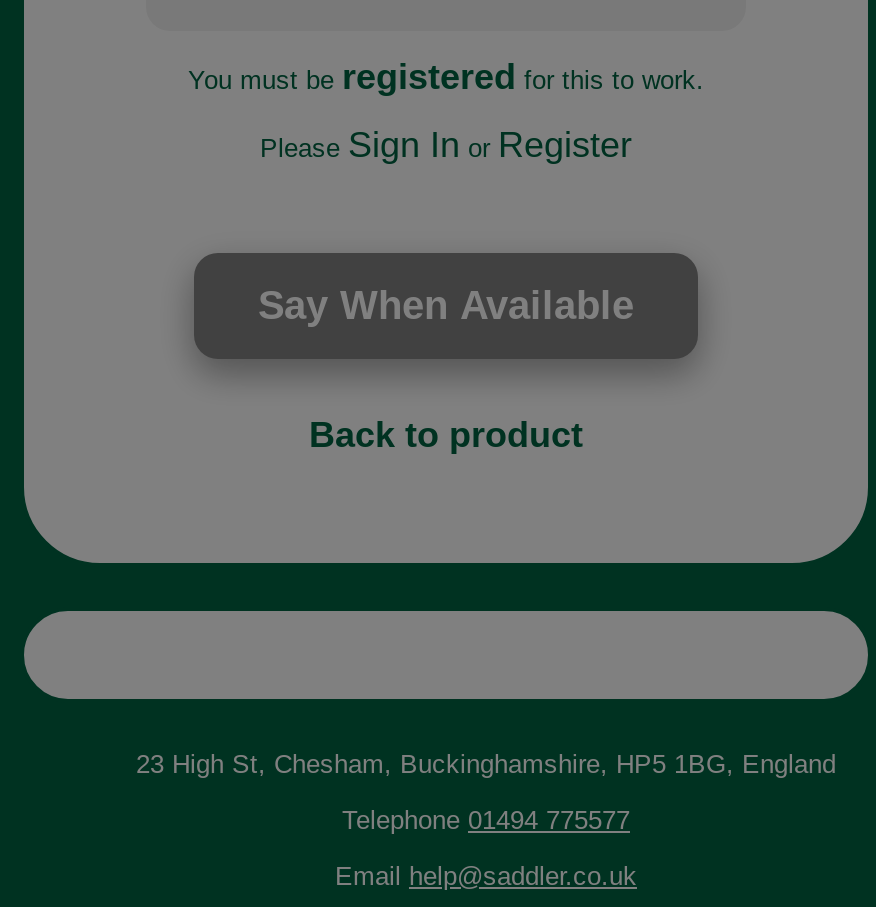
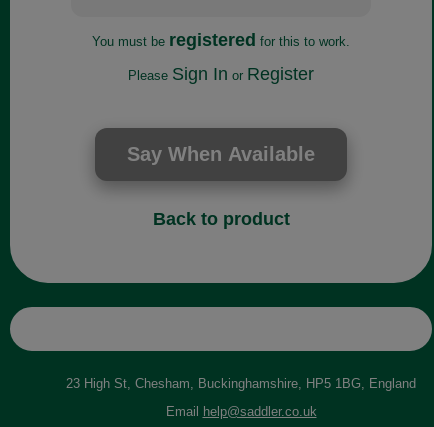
- Telephone 01494 775577
